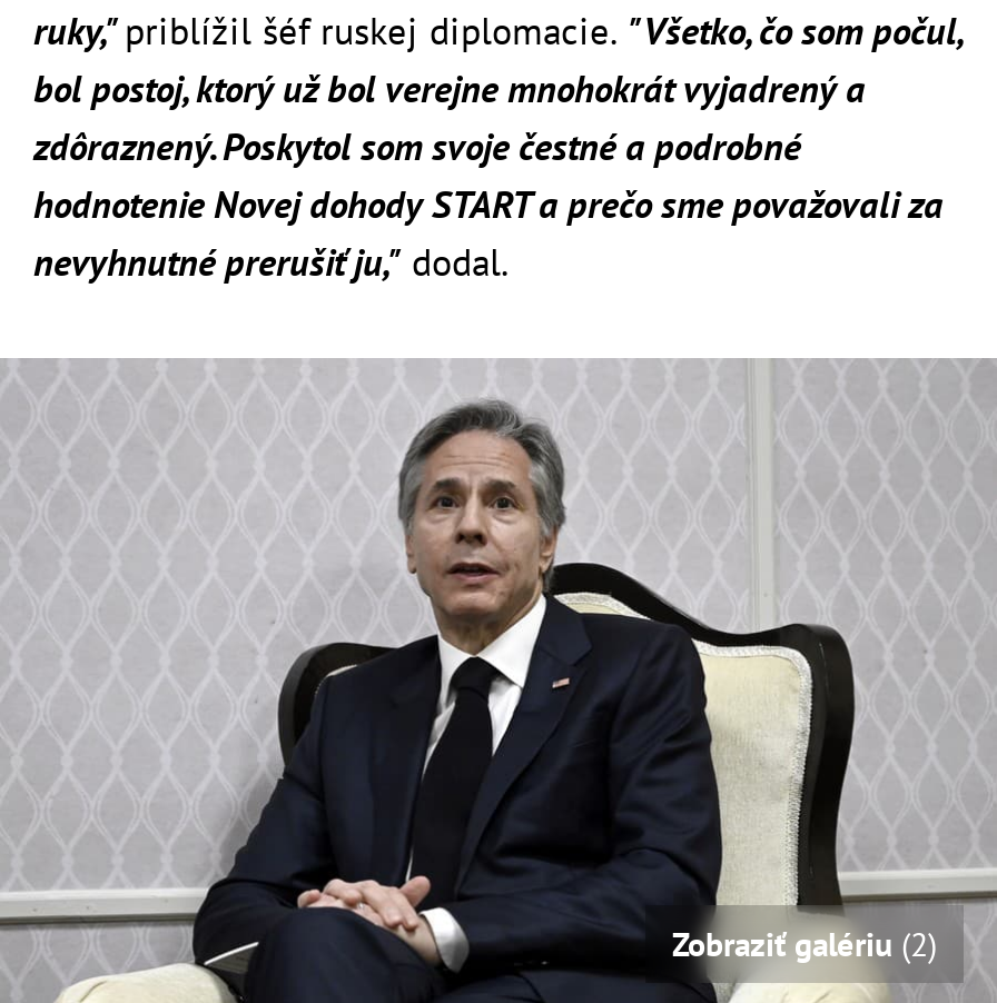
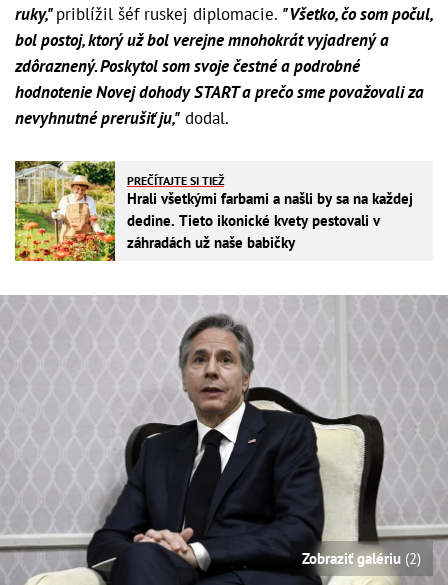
+ [image]
+ PREČÍTAJTE SI TIEŽ
+ Hrali všetkými farbami a našli by sa na každej
+ dedine. Tieto ikonické kvety pestovali v
+ záhradách už naše babičky
